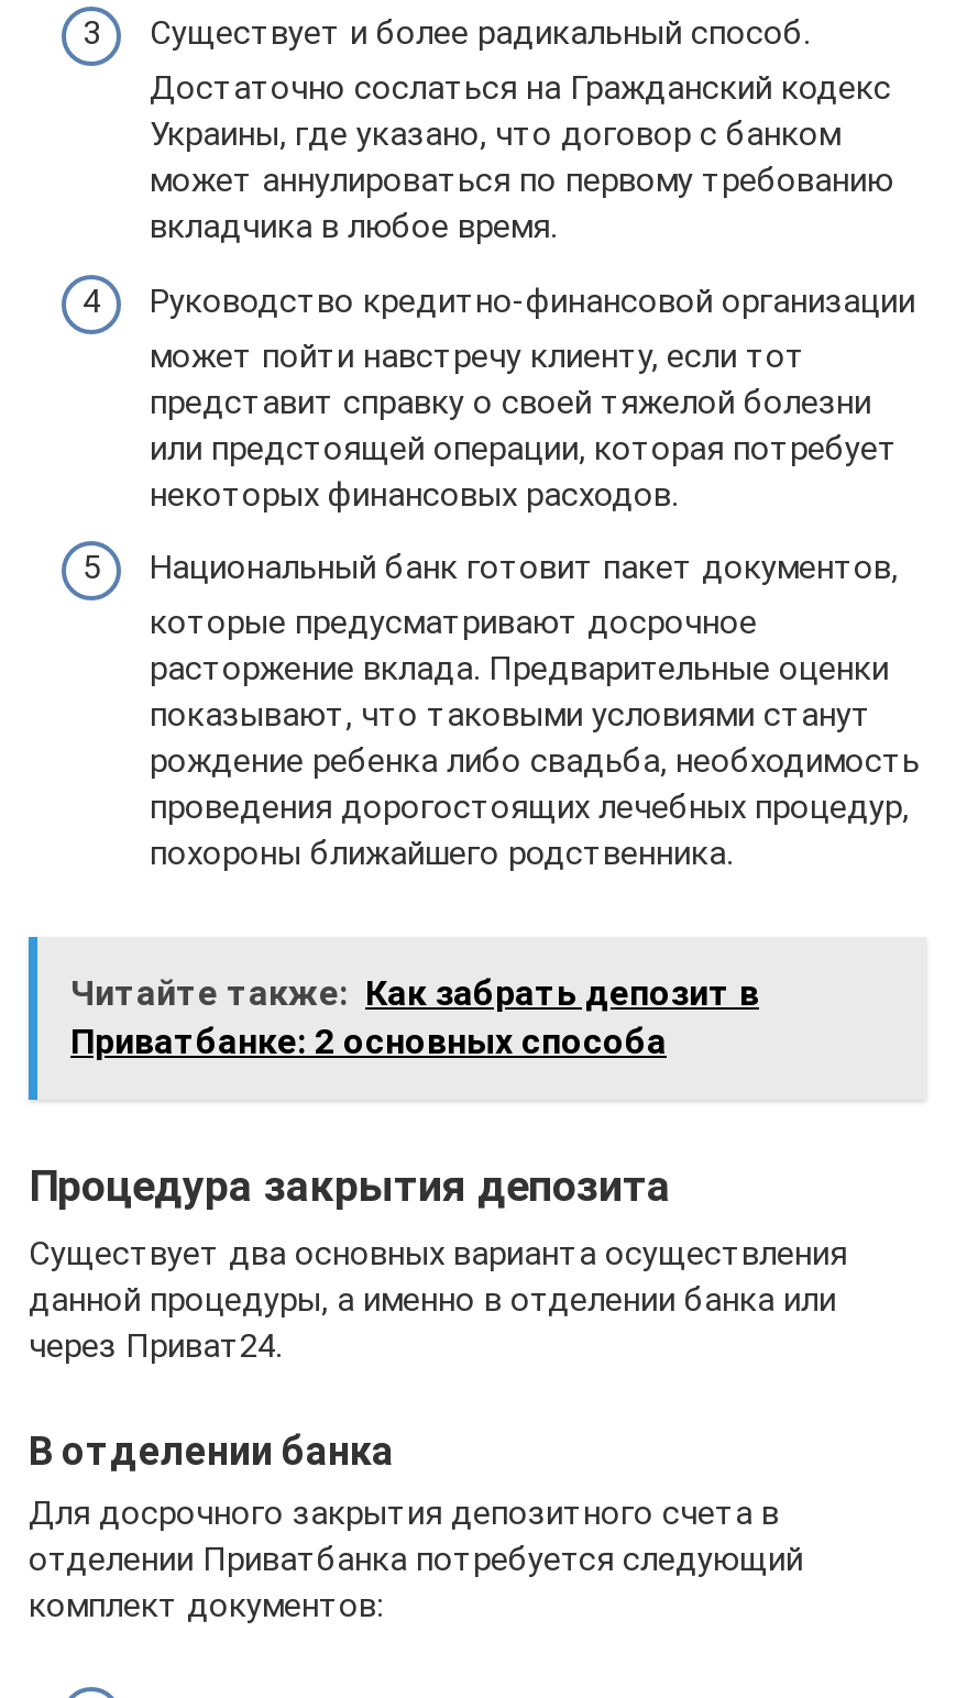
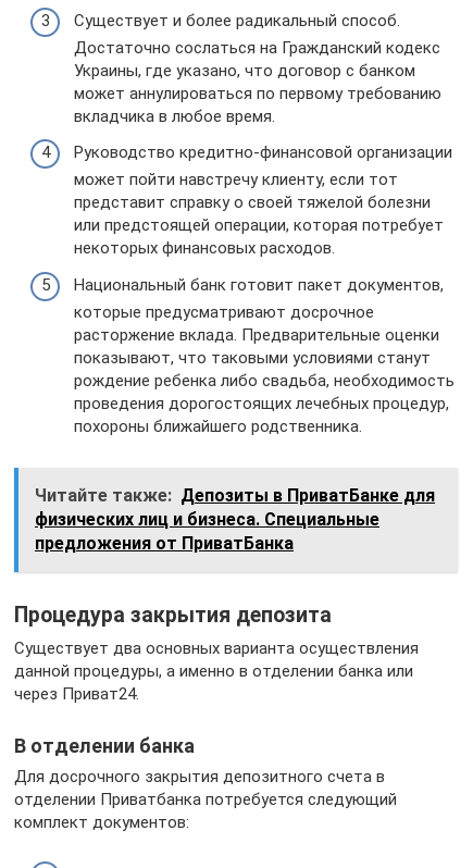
- Читайте также: Как забрать депозит в
- Приватбанке: 2 основных способа
+ Читайте также: Депозиты в ПриватБанке для
+ физических лиц и бизнеса. Специальные
+ предложения от ПриватБанка
